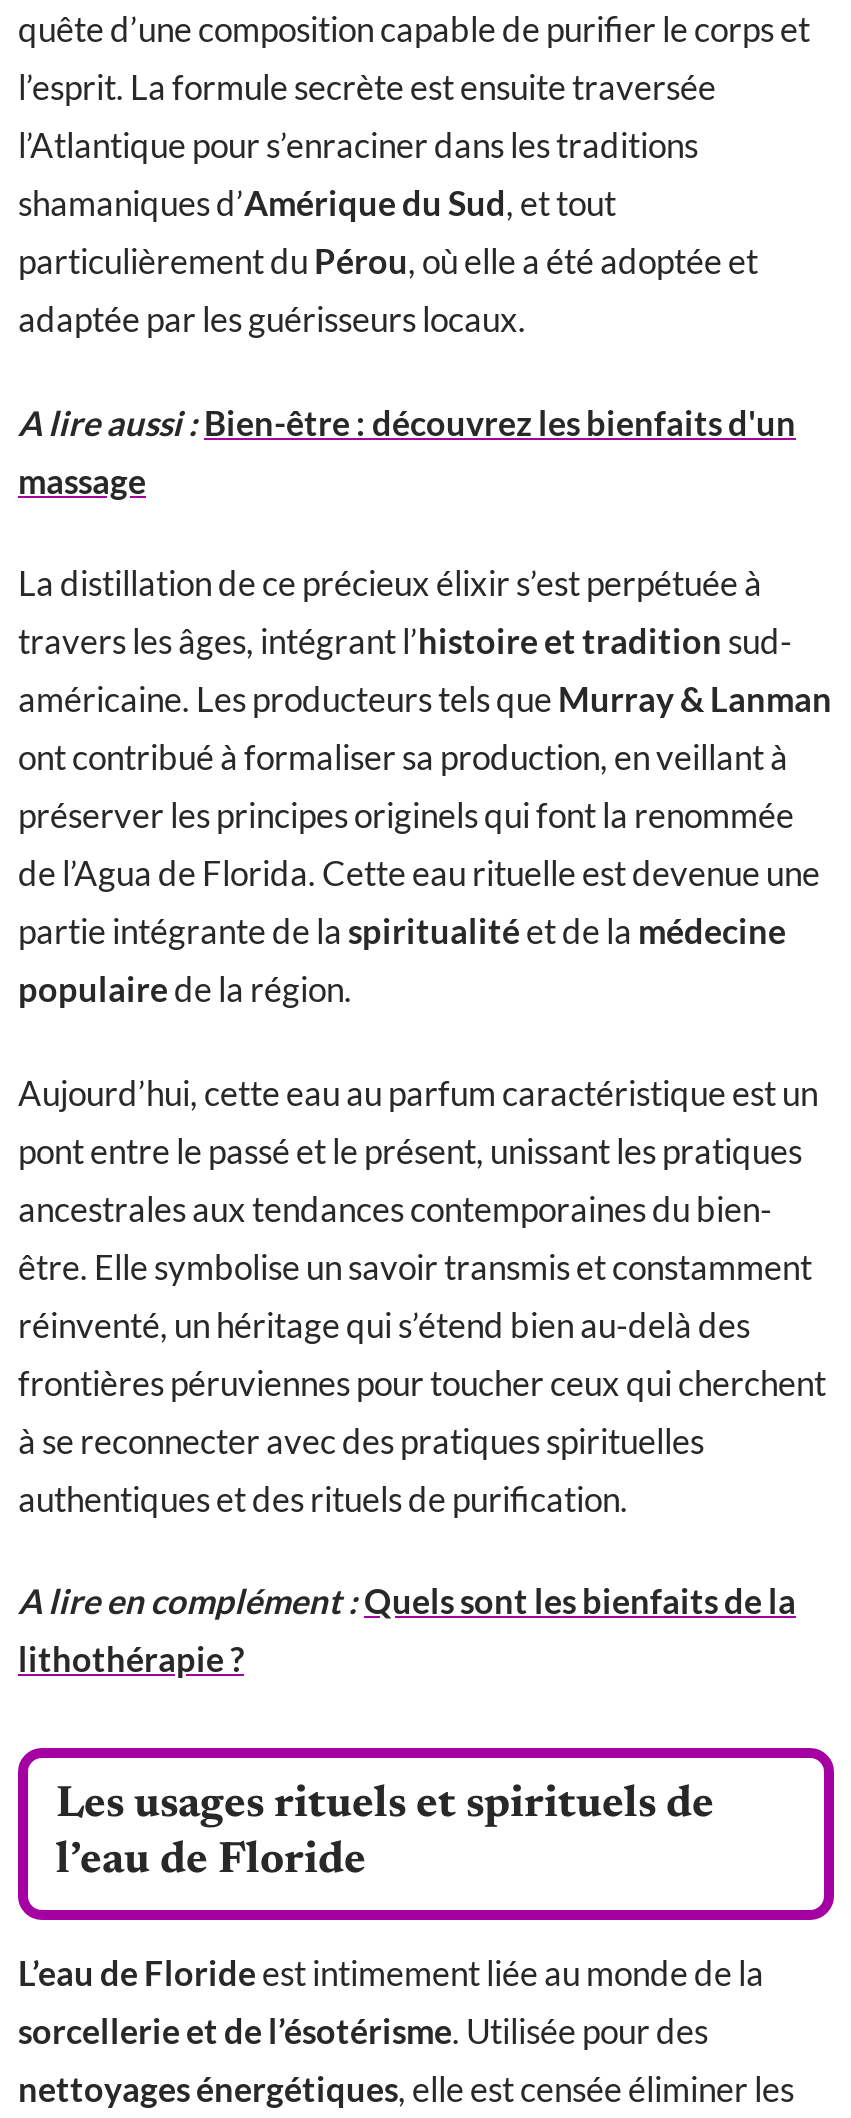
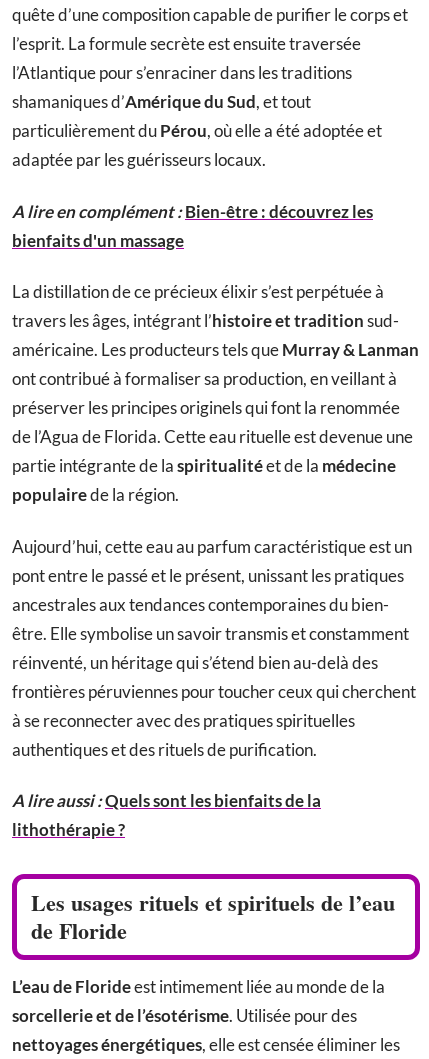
- A lire aussi : Bien-être : découvrez les bienfaits d'un
- massage
+ A lire en complément : Bien-être : découvrez les
+ bienfaits d'un massage

- A lire en complément : Quels sont les bienfaits de la
+ A lire aussi : Quels sont les bienfaits de la
